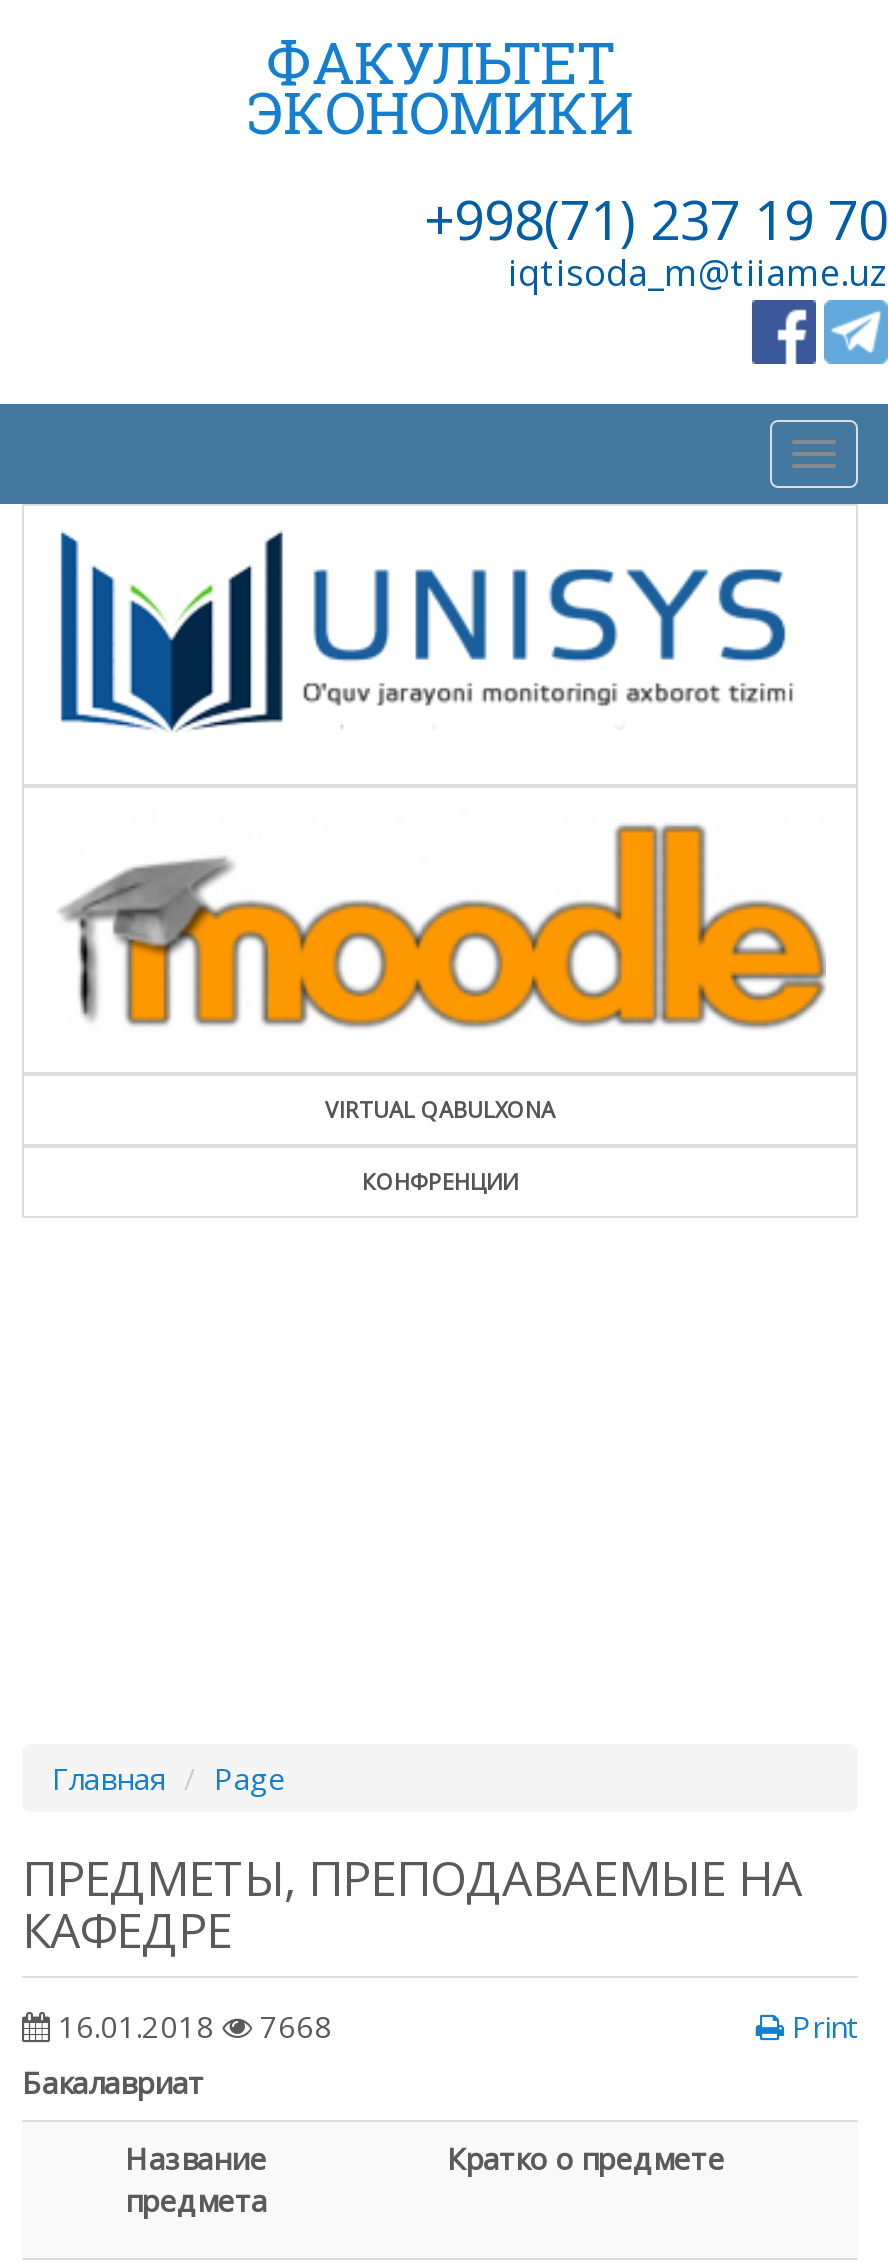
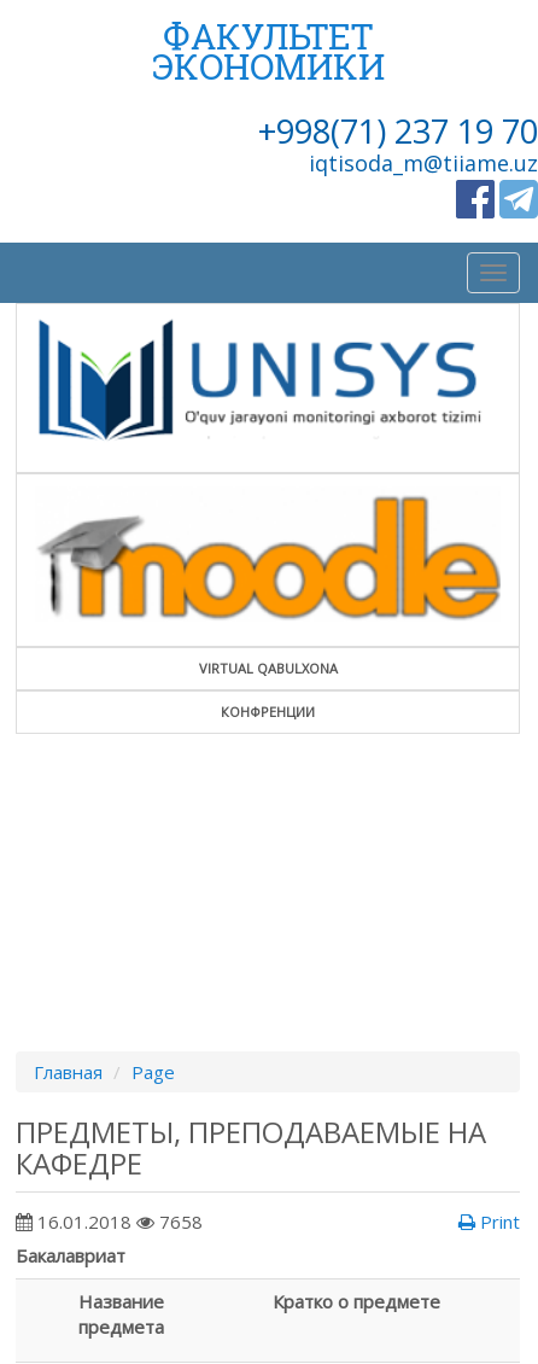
- 16.01.2018 7668
+ 16.01.2018 7658
